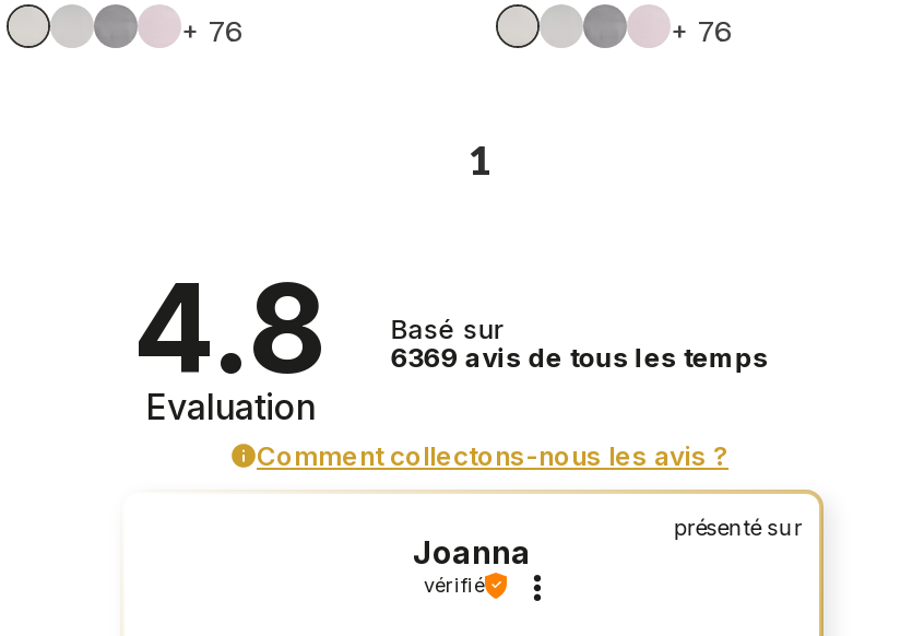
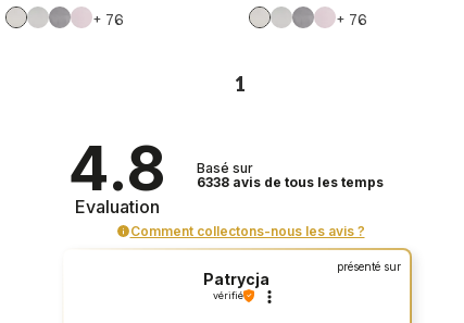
- 6369 avis de tous les temps
+ 6338 avis de tous les temps

- Joanna
+ Patrycja
